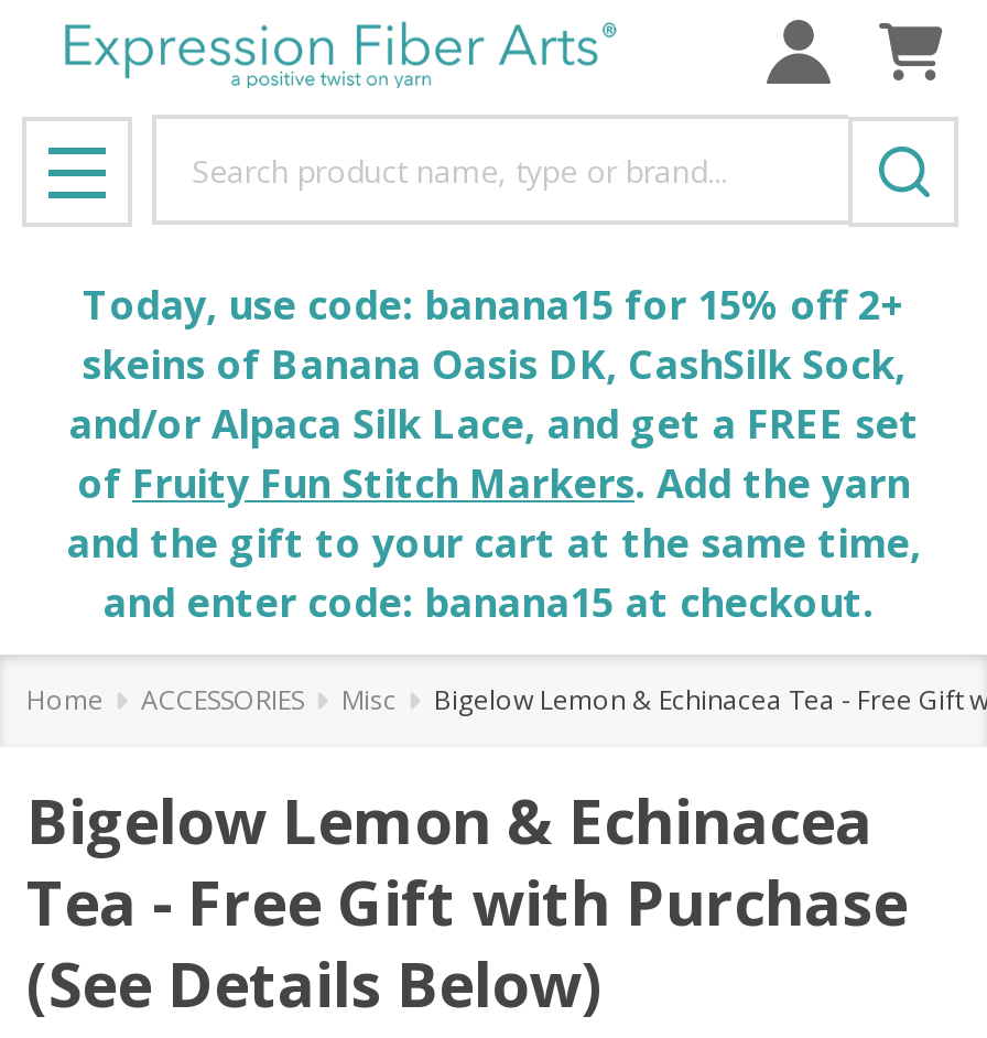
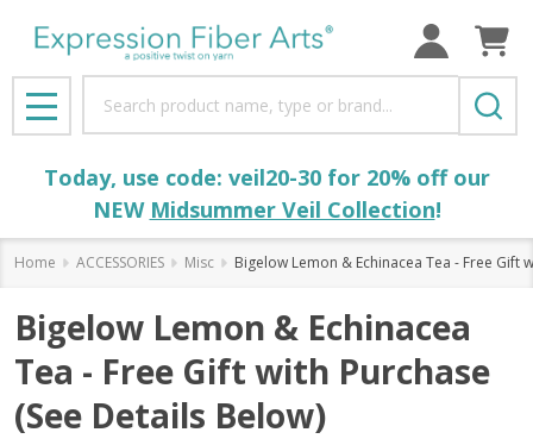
- Today, use code: banana15 for 15% off 2+
- skeins of Banana Oasis DK, CashSilk Sock,
- and/or Alpaca Silk Lace, and get a FREE set
- of Fruity Fun Stitch Markers. Add the yarn
- and the gift to your cart at the same time,
- and enter code: banana15 at checkout.
+ Today, use code: veil20-30 for 20% off our
+ NEW Midsummer Veil Collection!
